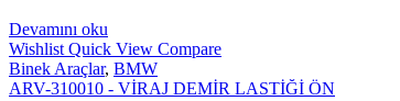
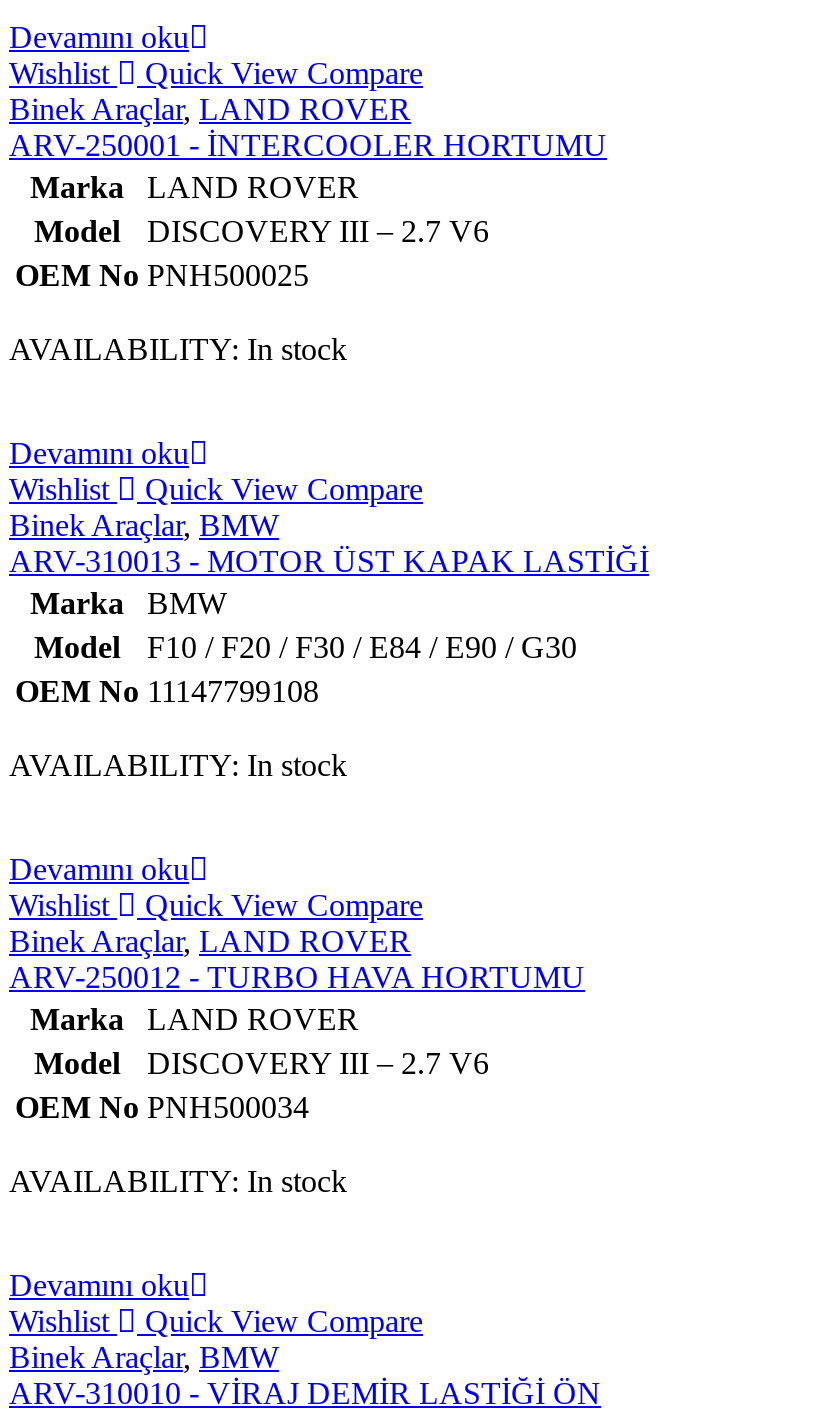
- Wishlist Quick View Compare
+ Wishlist
+ Quick View Compare
+ Binek Araçlar, LAND ROVER
+ ARV-250001 - İNTERCOOLER HORTUMU
+ Marka
+ LAND ROVER
+ Model
+ DISCOVERY III – 2.7 V6
+ OEM No PNH500025
+ AVAILABILITY: In stock
+ Devamını oku
+ Wishlist
+ Quick View Compare
+ Binek Araçlar, BMW
+ ARV-310013 - MOTOR ÜST KAPAK LASTİĞİ
+ Marka
+ BMW
+ Model
+ F10 / F20 / F30 / E84 / E90 / G30
+ OEM No 11147799108
+ AVAILABILITY: In stock
+ Devamını oku
+ Wishlist
+ Quick View Compare
+ Binek Araçlar, LAND ROVER
+ ARV-250012 - TURBO HAVA HORTUMU
+ Marka
+ LAND ROVER
+ Model
+ DISCOVERY III – 2.7 V6
+ OEM No PNH500034
+ AVAILABILITY: In stock
+ Devamını oku
+ Wishlist
+ Quick View Compare
